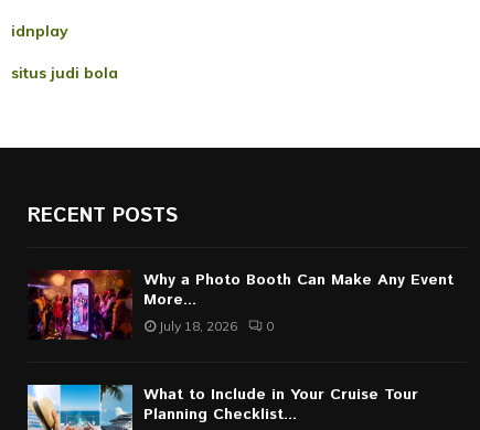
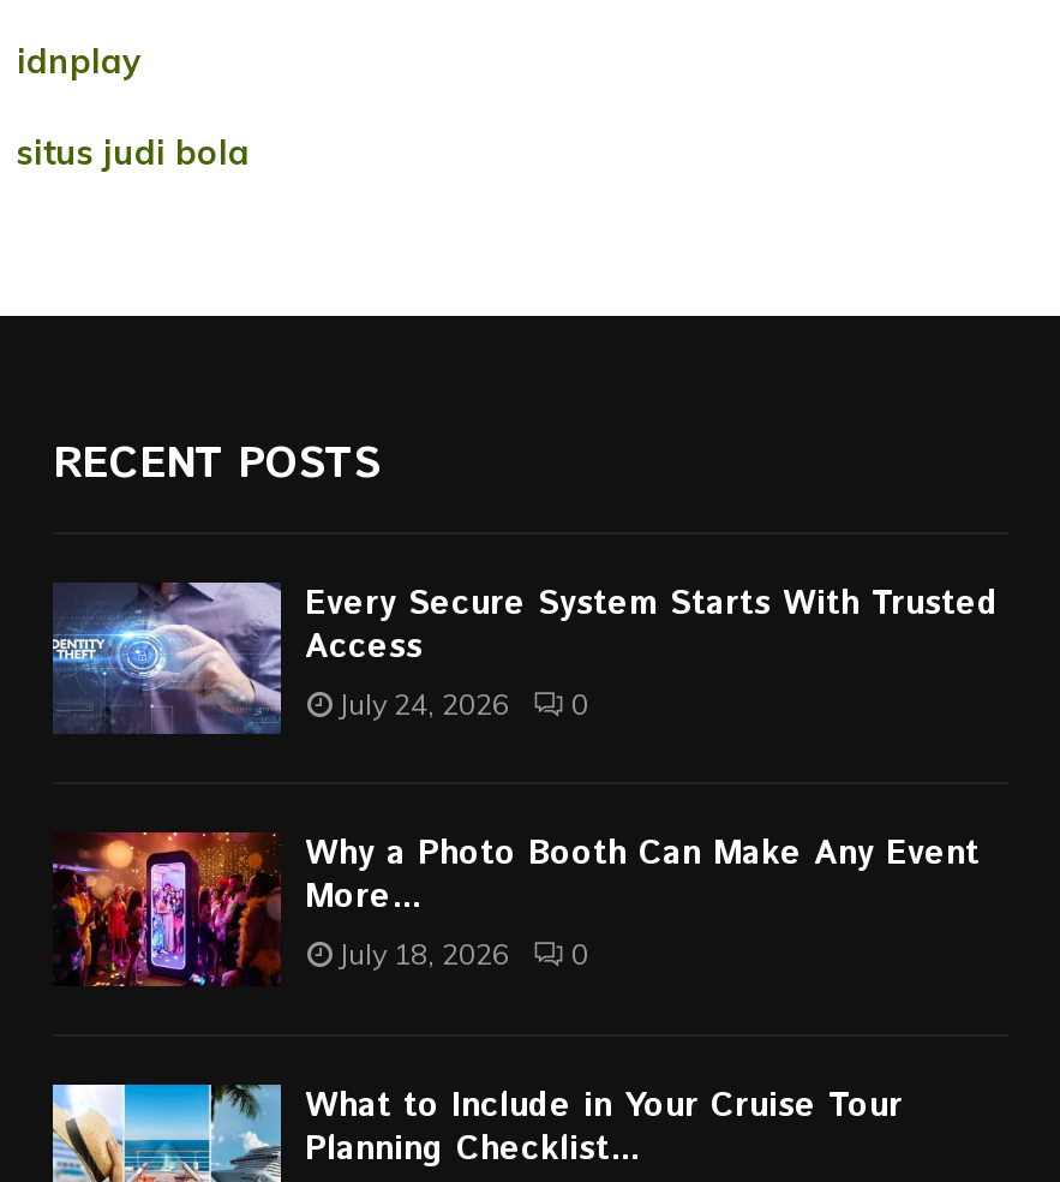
+ [image]
+ Every Secure System Starts With Trusted
+ Access
+ July 24, 2026
+ 0
